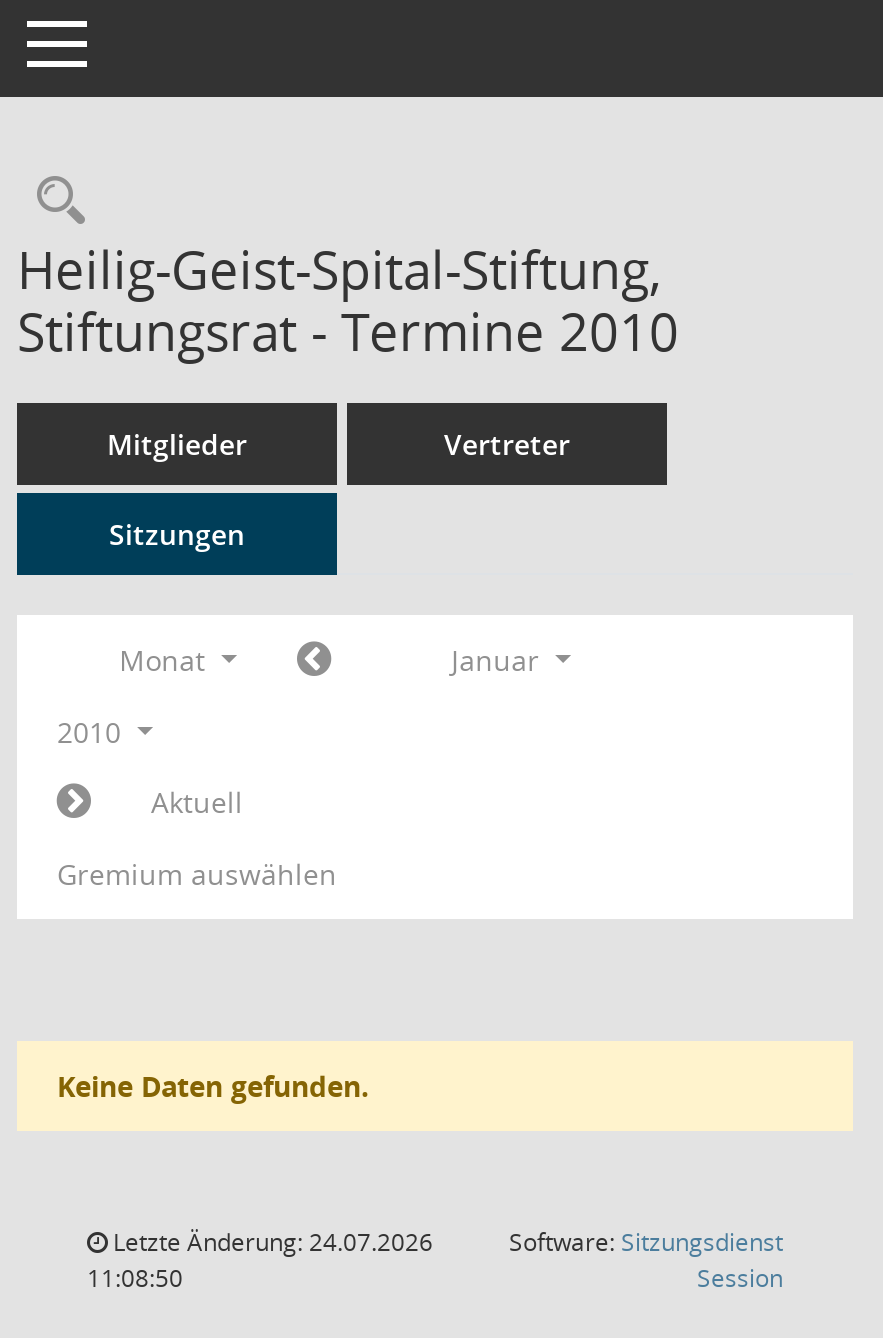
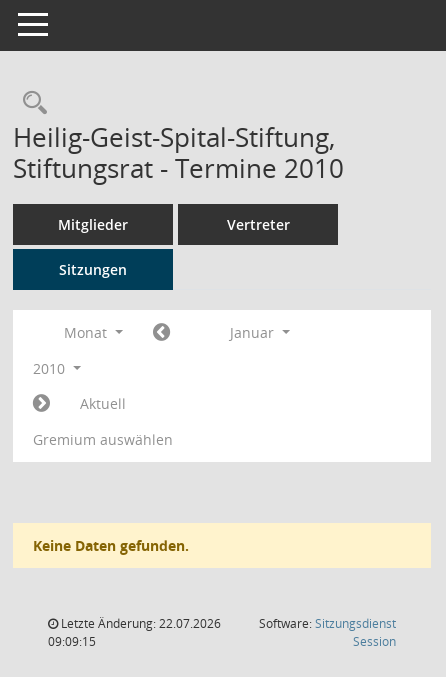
- Letzte Änderung: 24.07.2026
+ Letzte Änderung: 22.07.2026

- 11:08:50
+ 09:09:15
